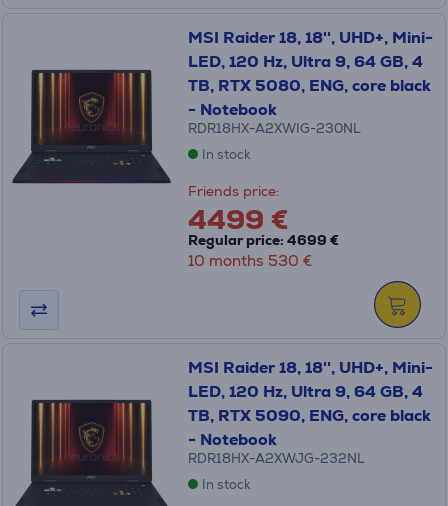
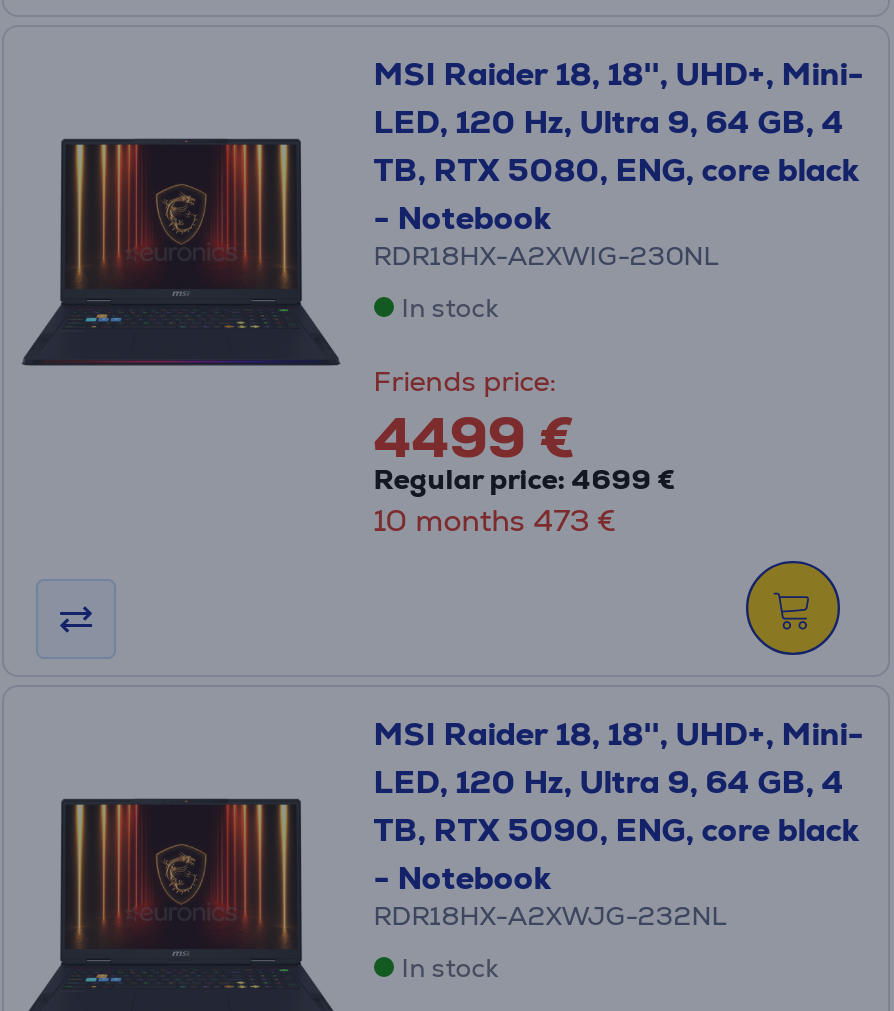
- 10 months 530 €
+ 10 months 473 €
